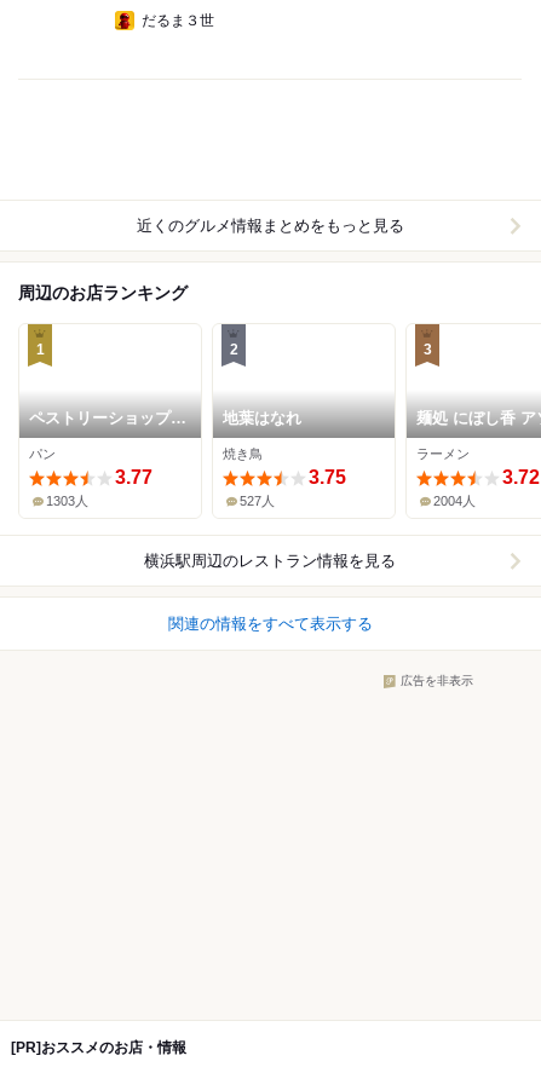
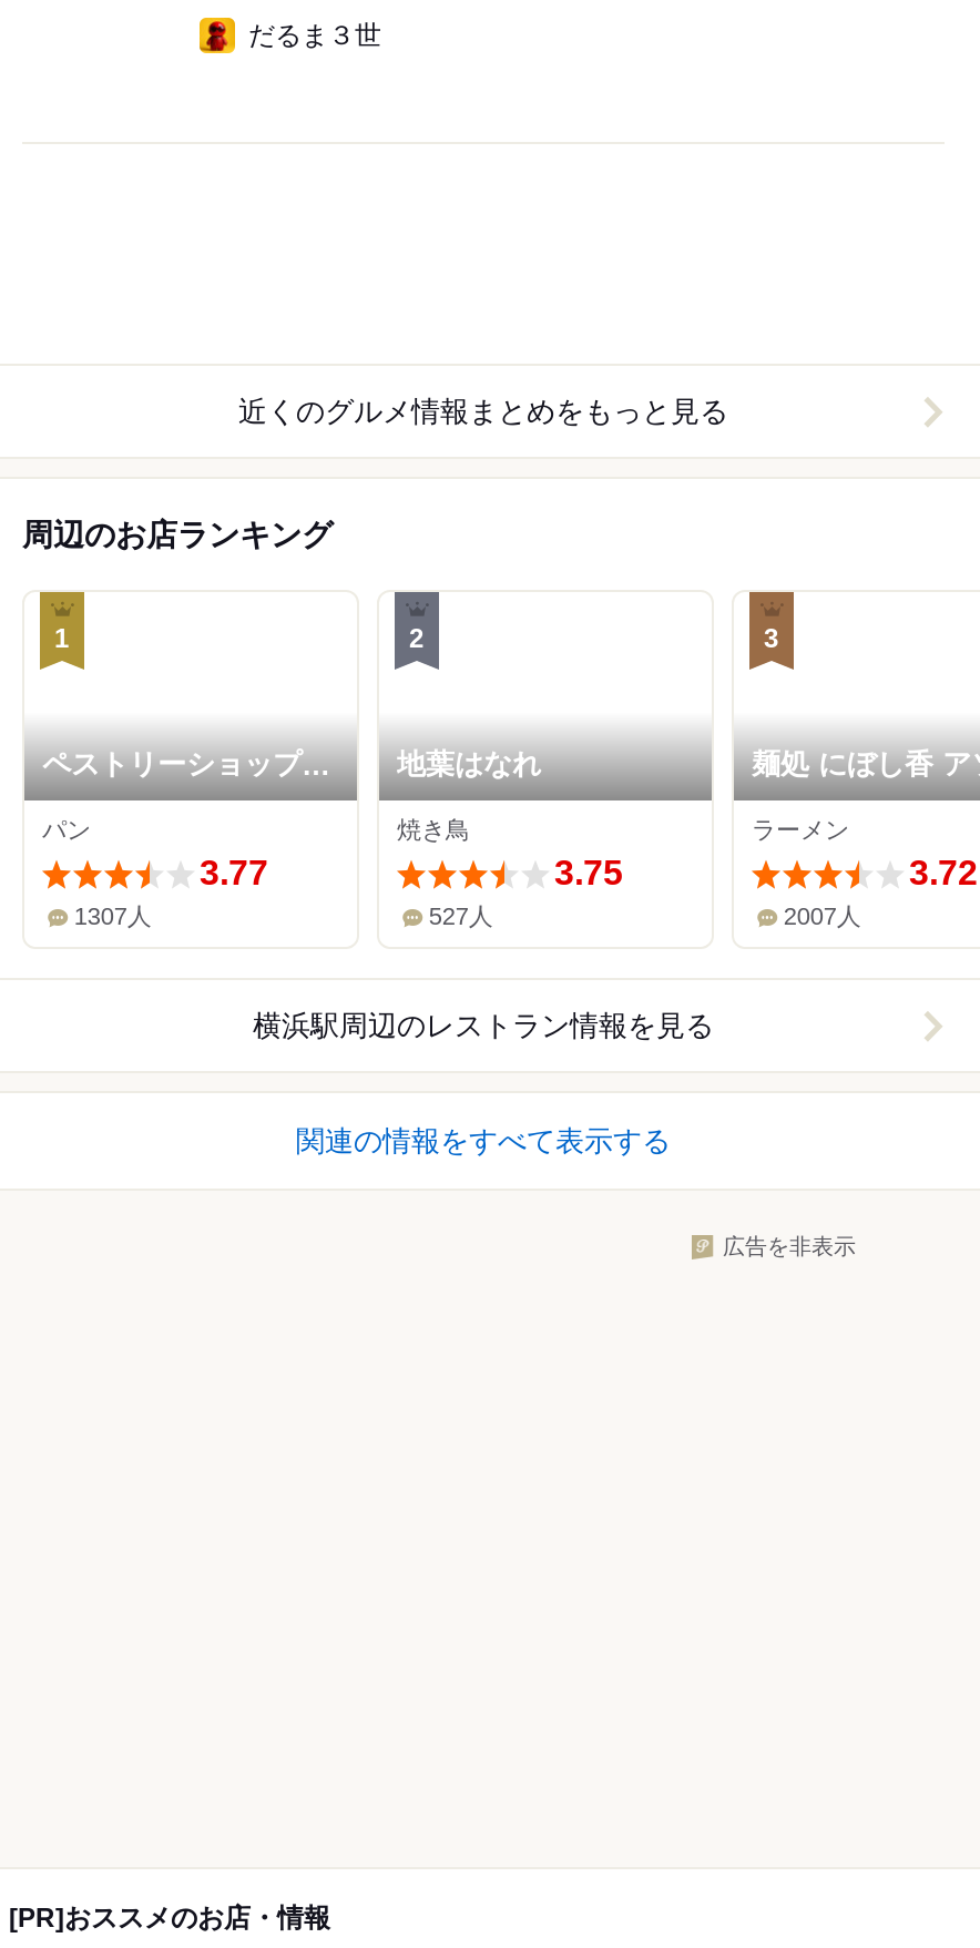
- 1303人
+ 1307人

- 2004人
+ 2007人
